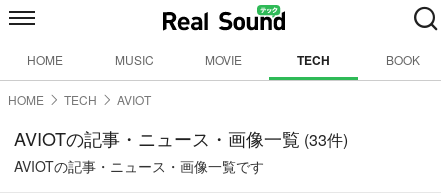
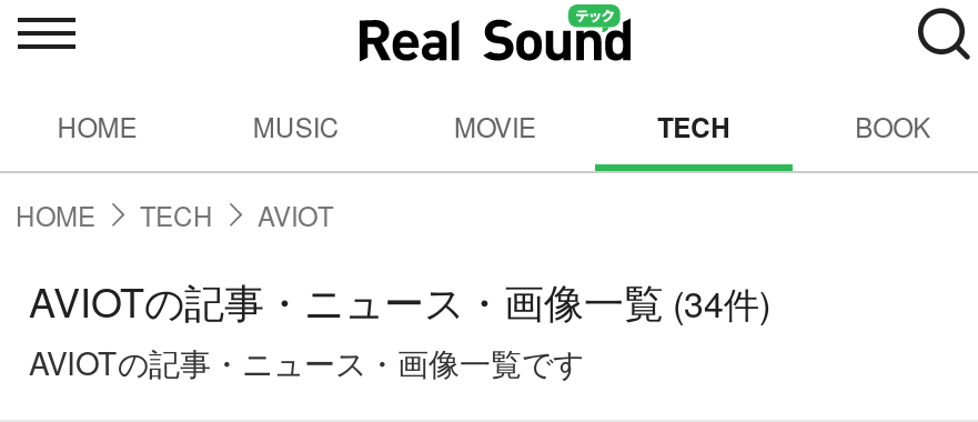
- AVIOTの記事・ニュース・画像一覧 (33件)
+ AVIOTの記事・ニュース・画像一覧 (34件)
